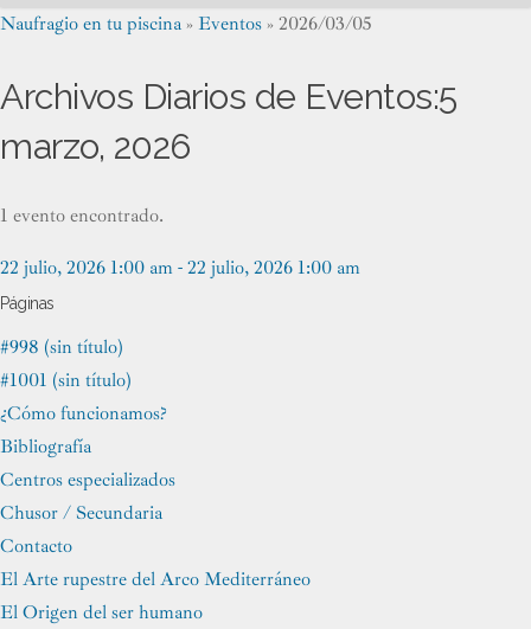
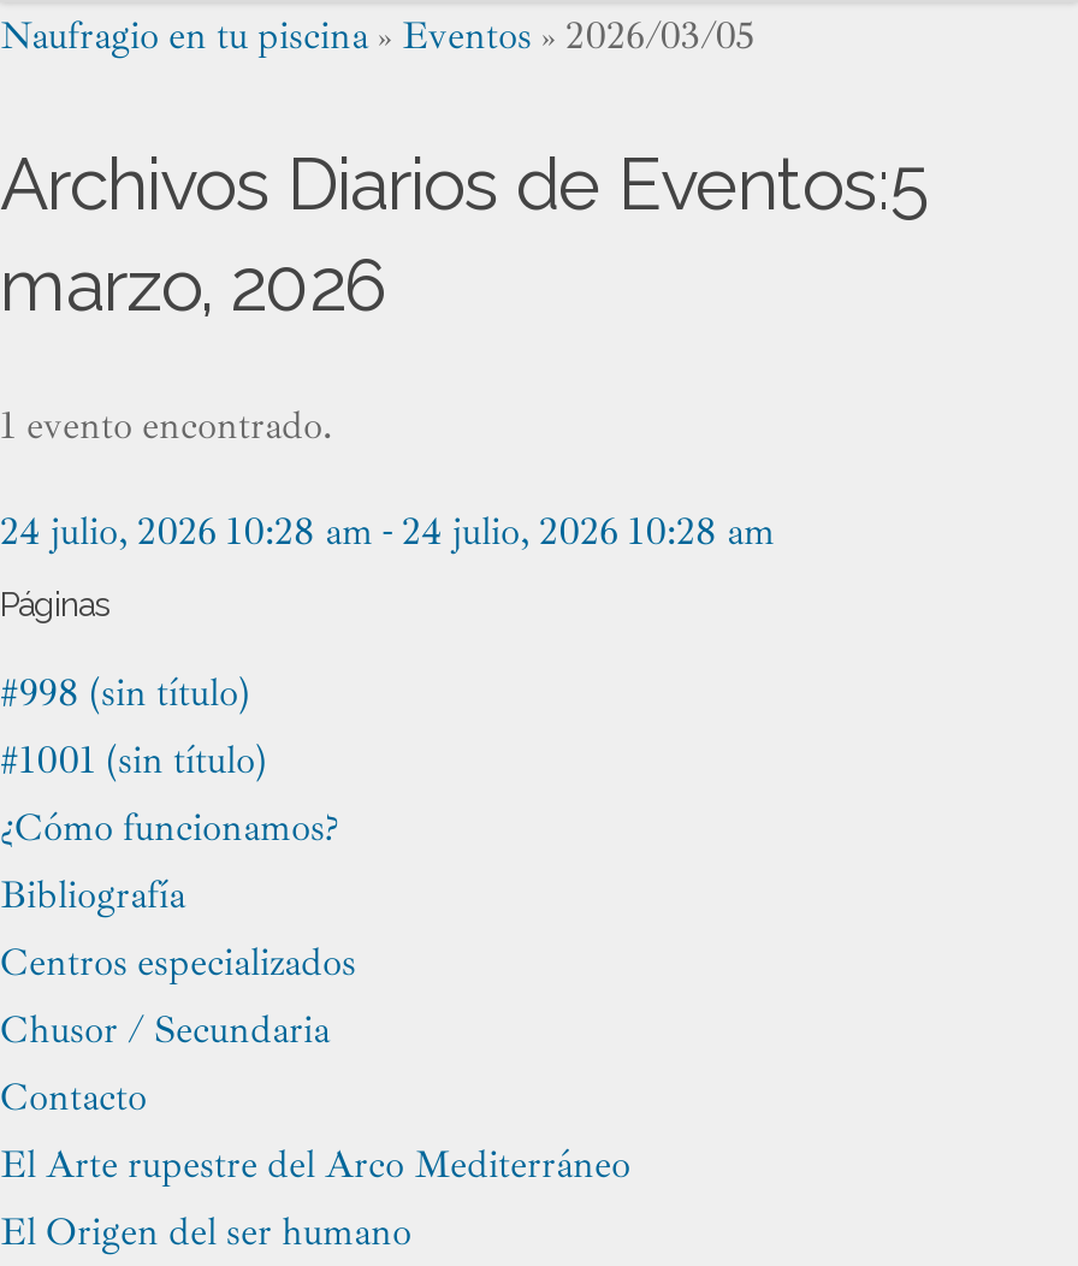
- 22 julio, 2026 1:00 am - 22 julio, 2026 1:00 am
+ 24 julio, 2026 10:28 am - 24 julio, 2026 10:28 am
